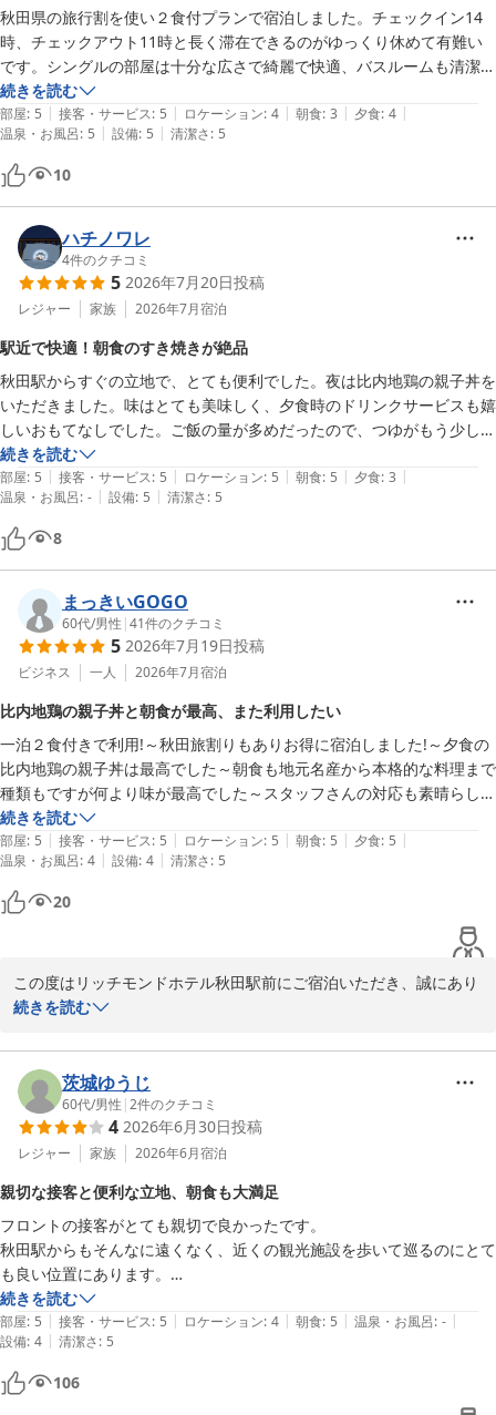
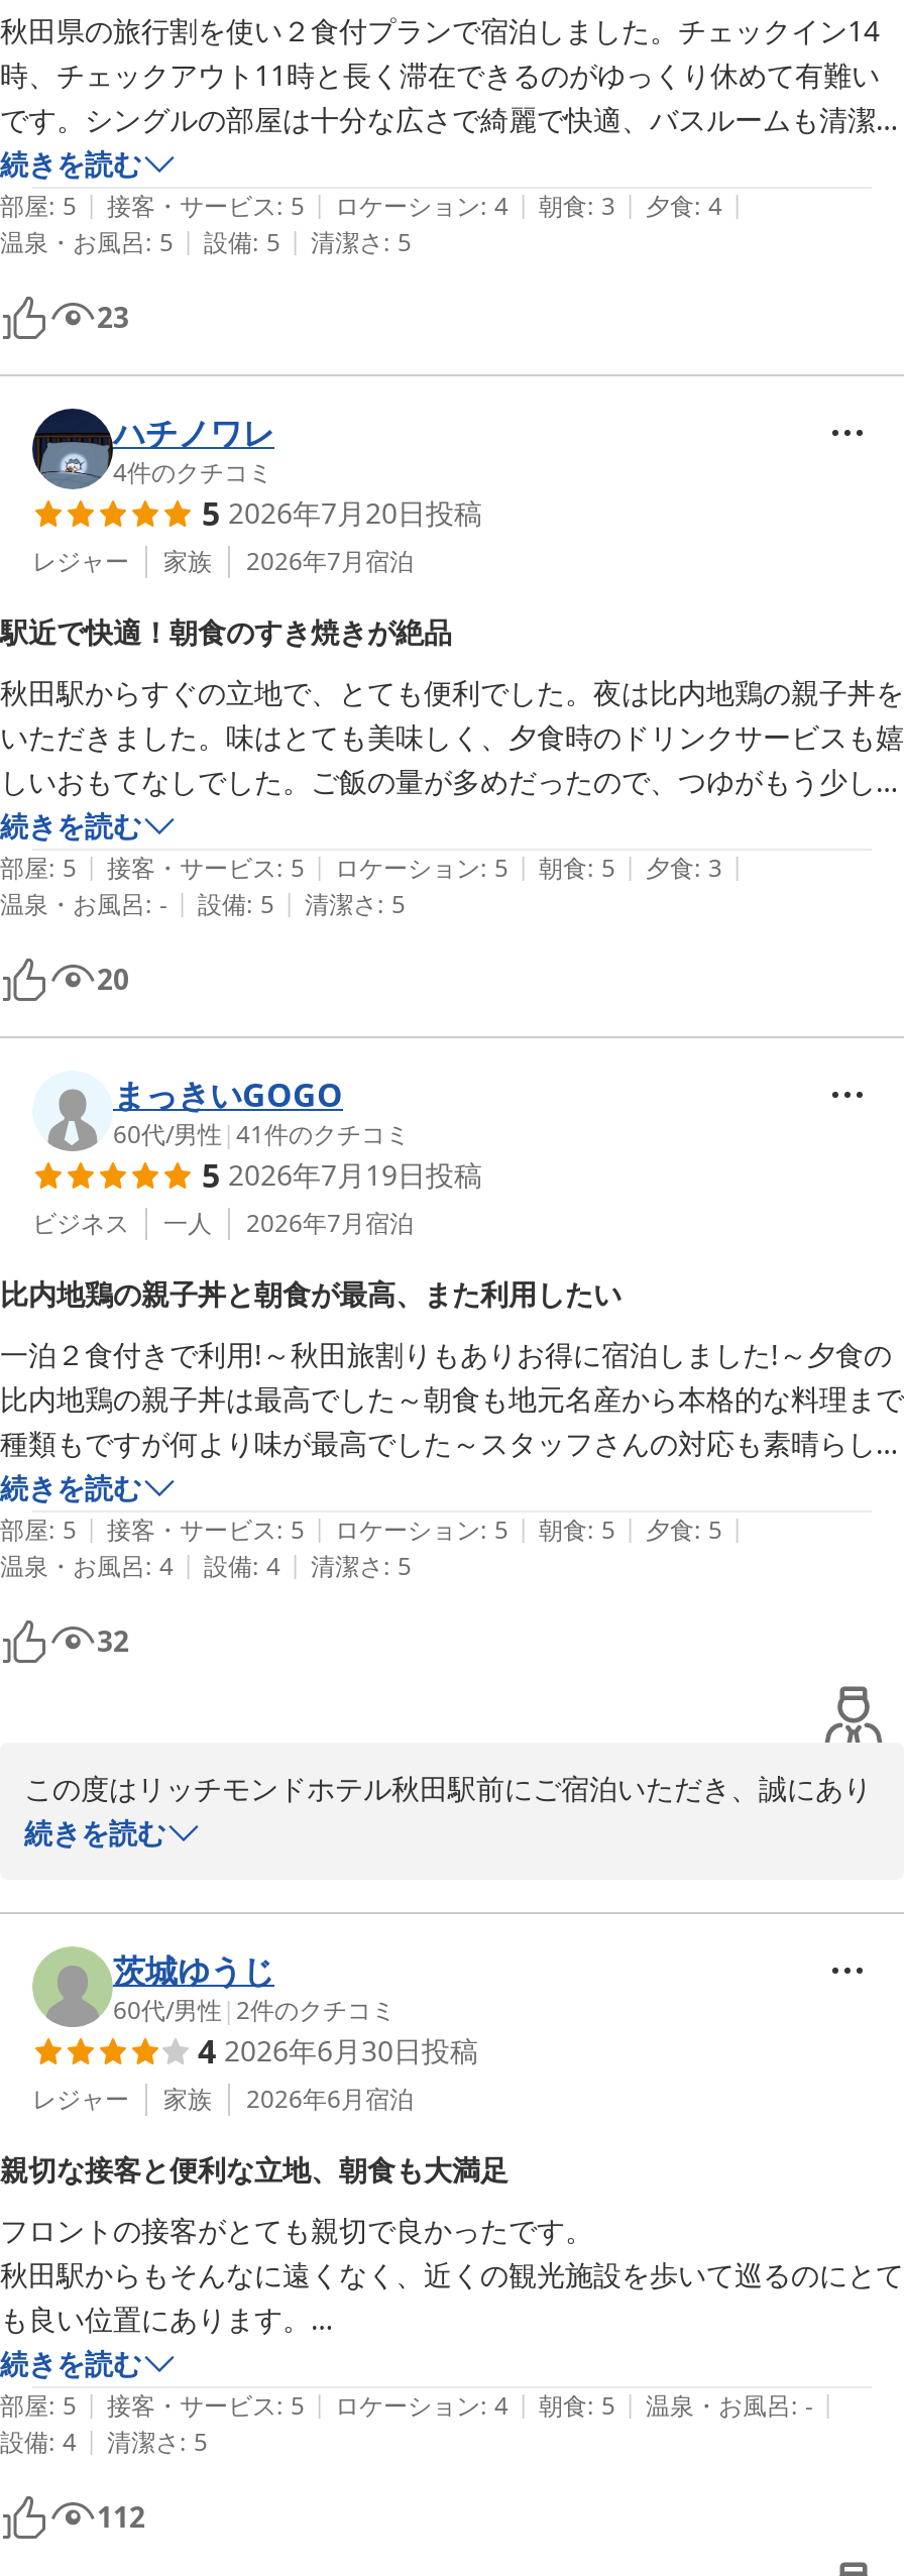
- 10
+ 23

- 8
+ 20

- 20
+ 32

- 106
+ 112
